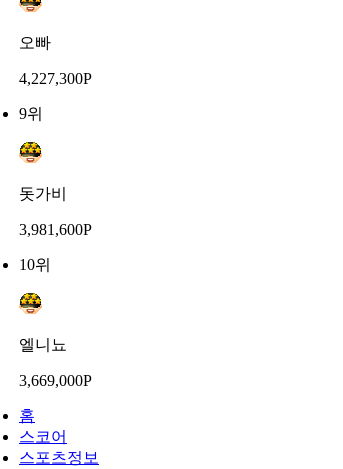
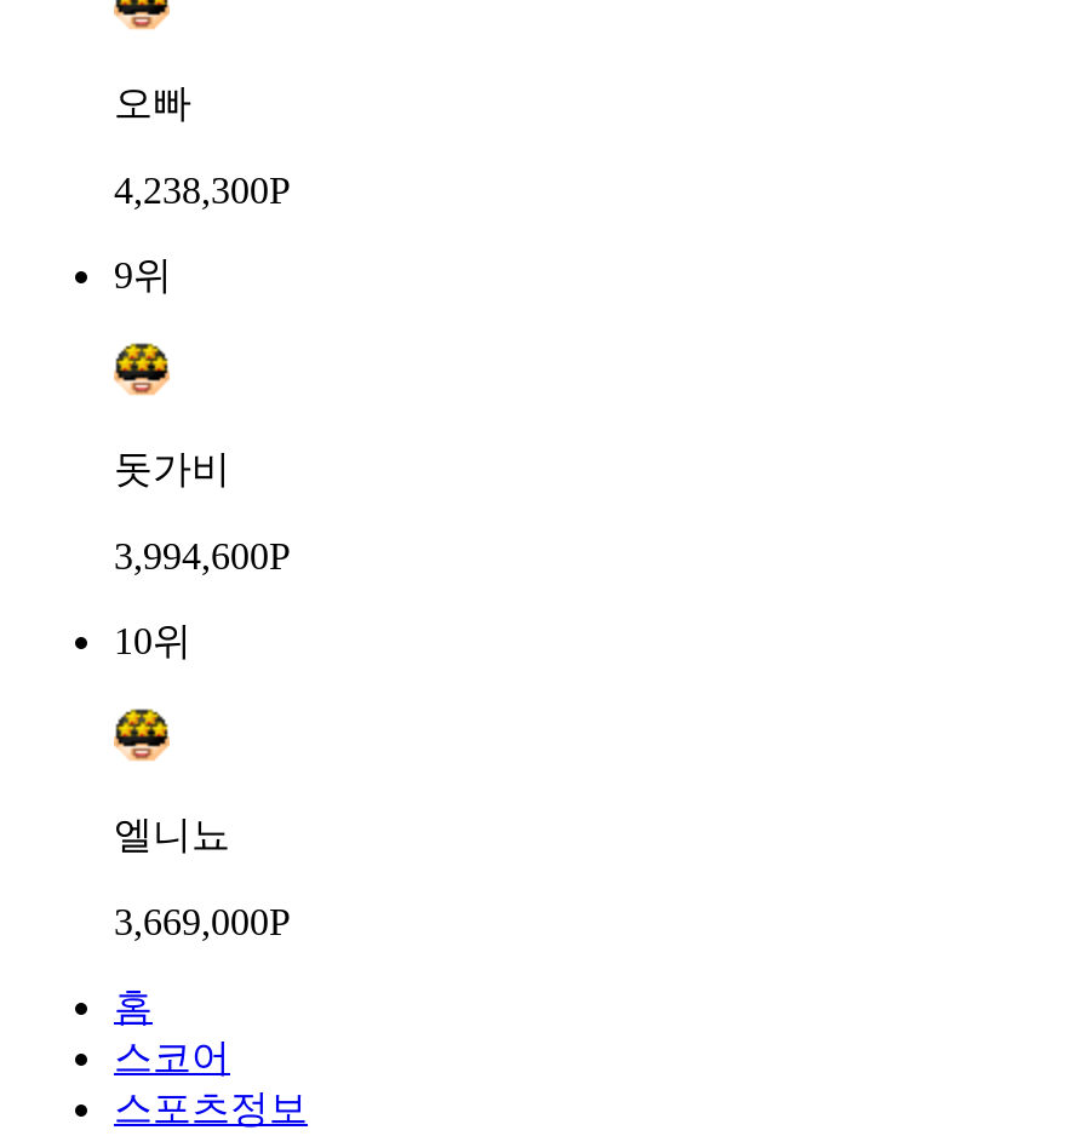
- 4,227,300P
+ 4,238,300P

- 3,981,600P
+ 3,994,600P
